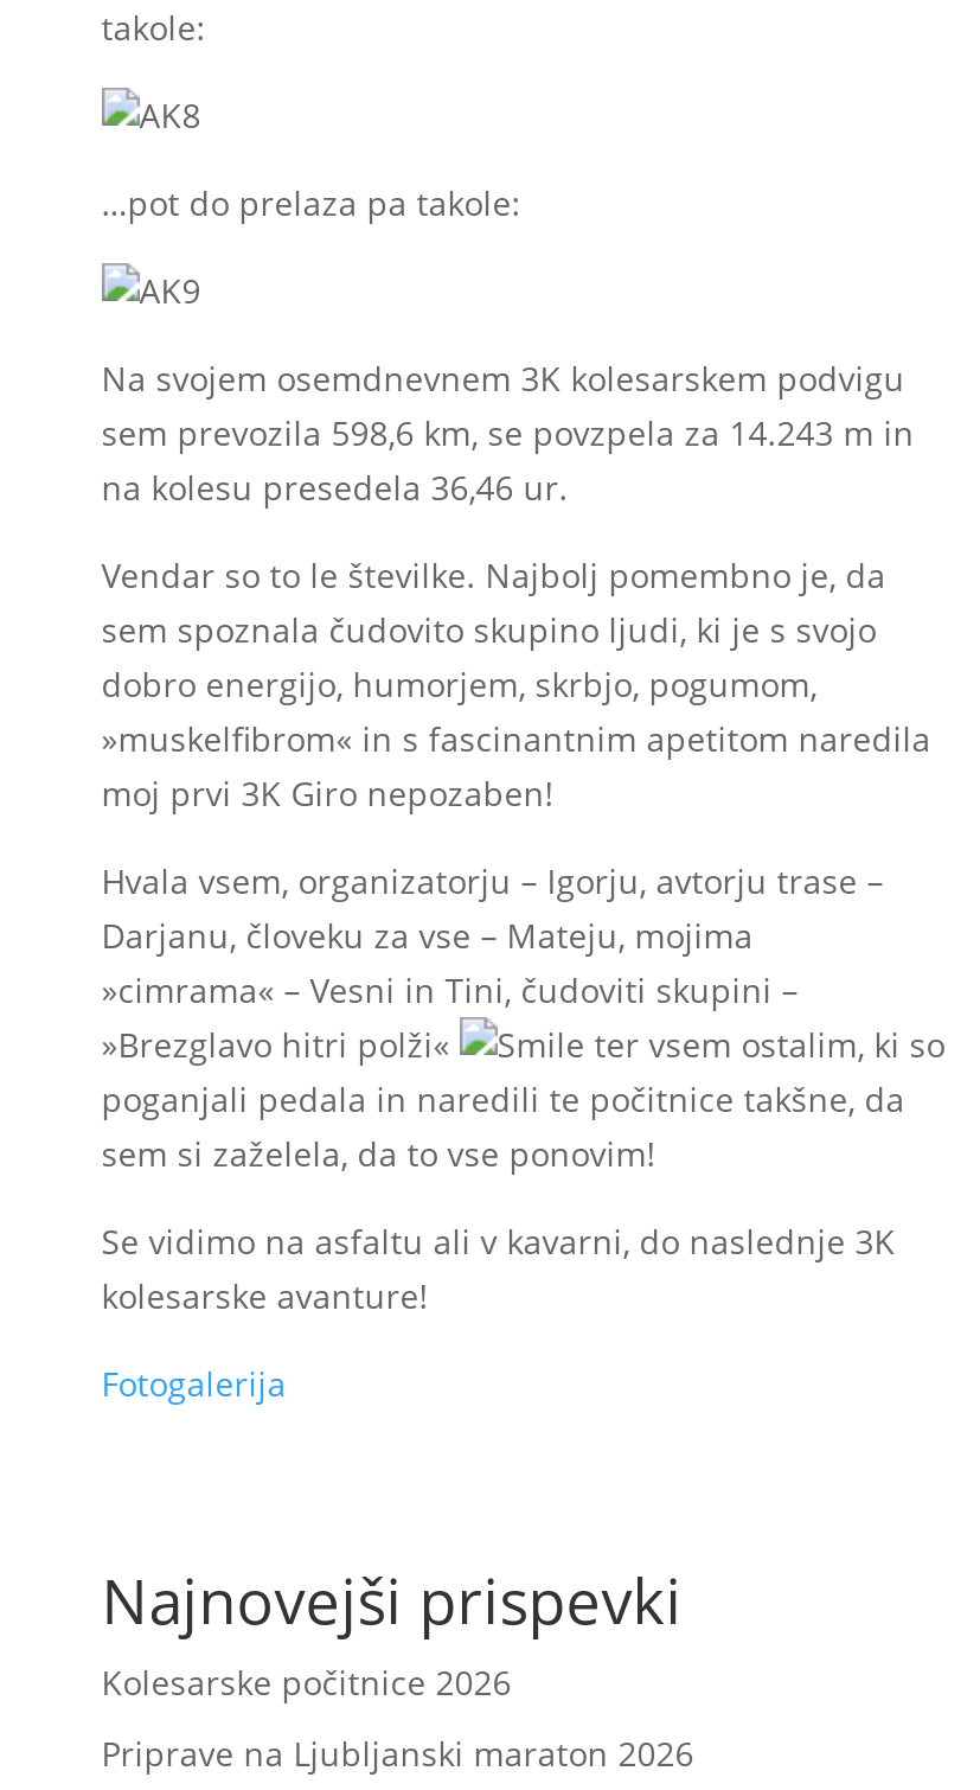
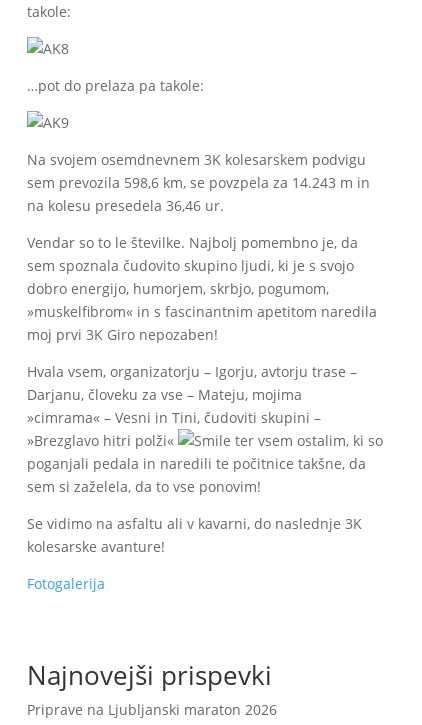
- Kolesarske počitnice 2026
